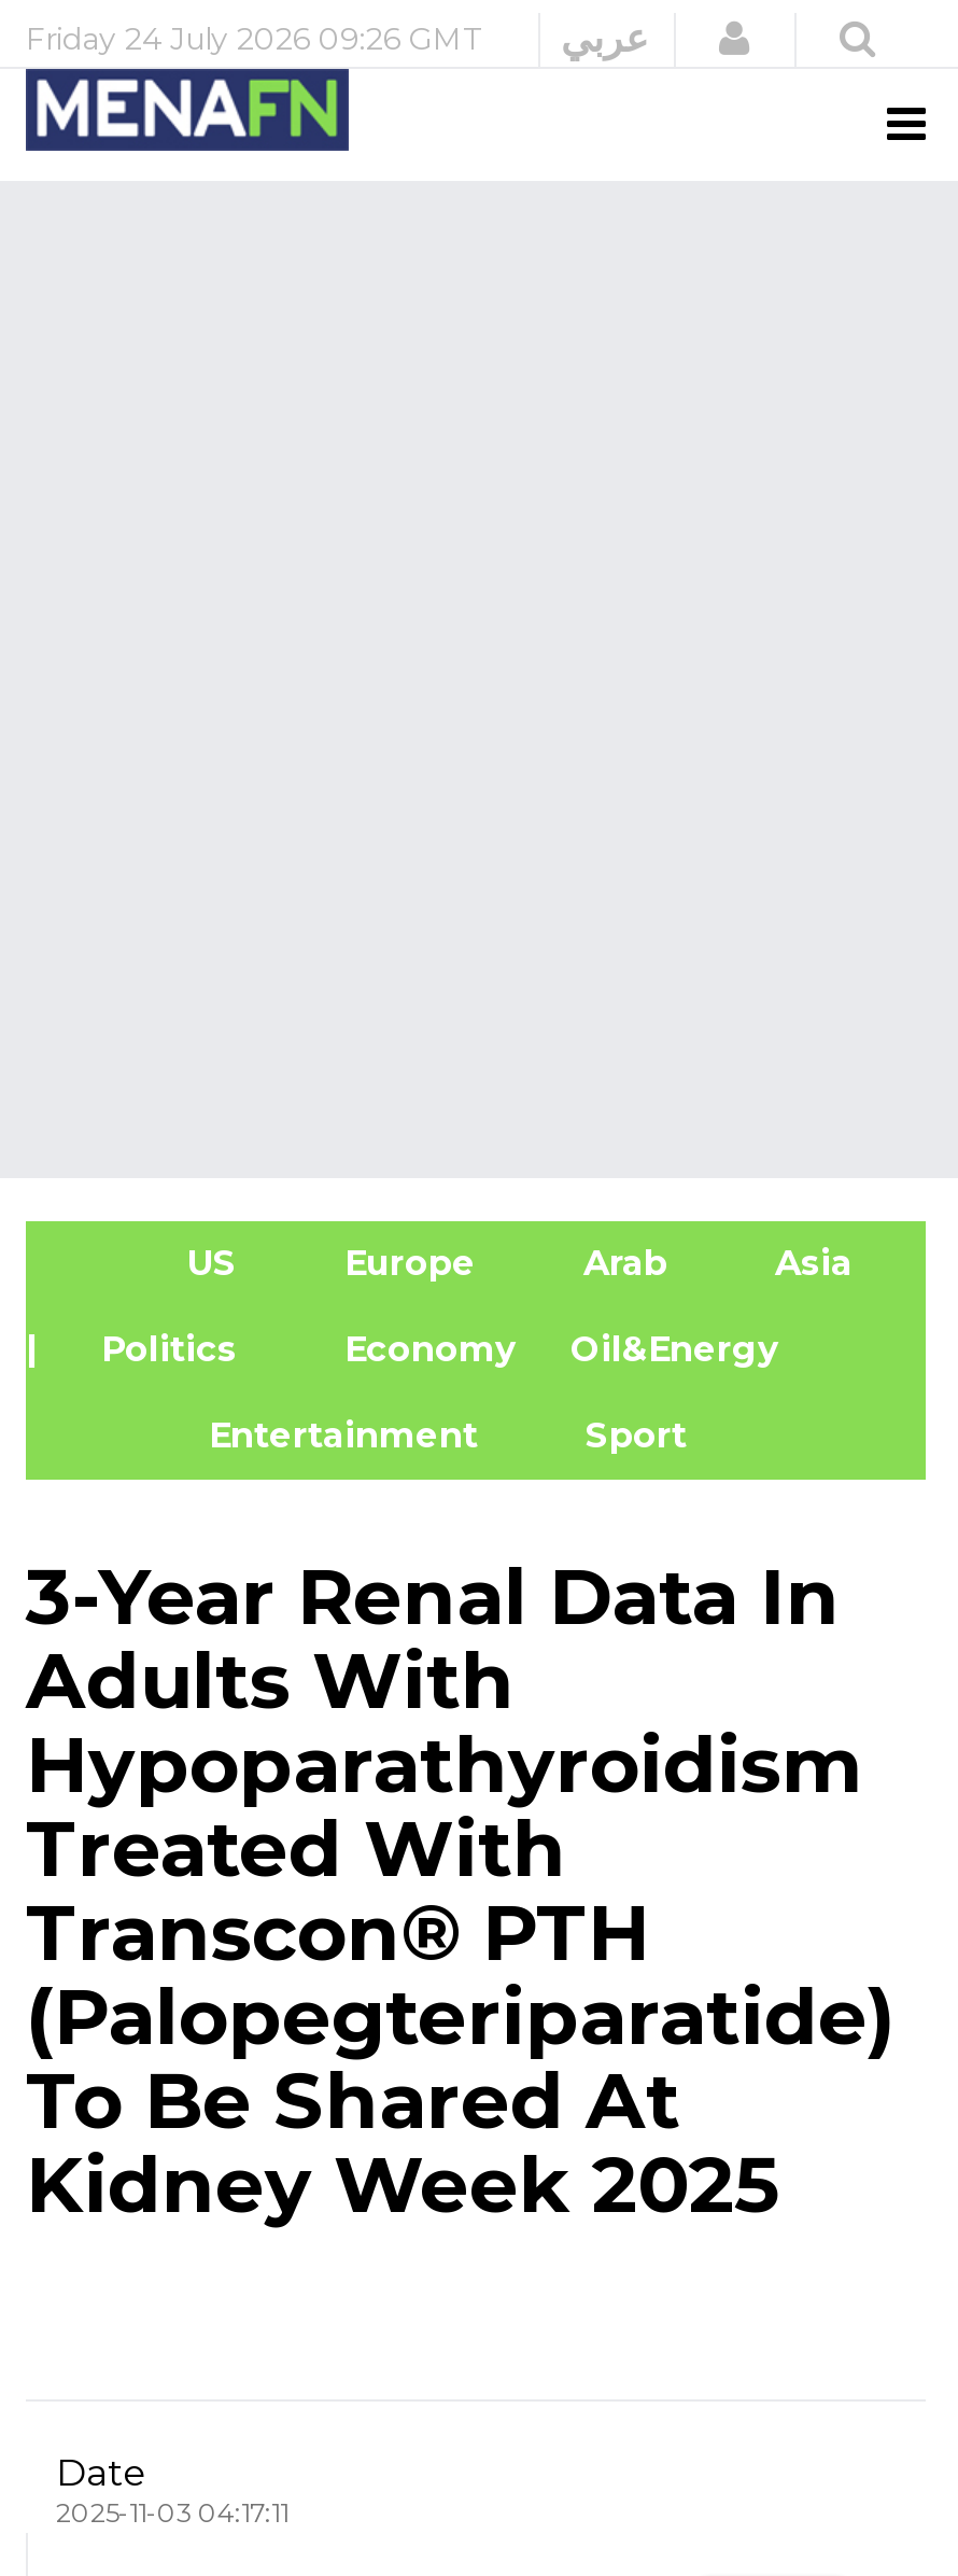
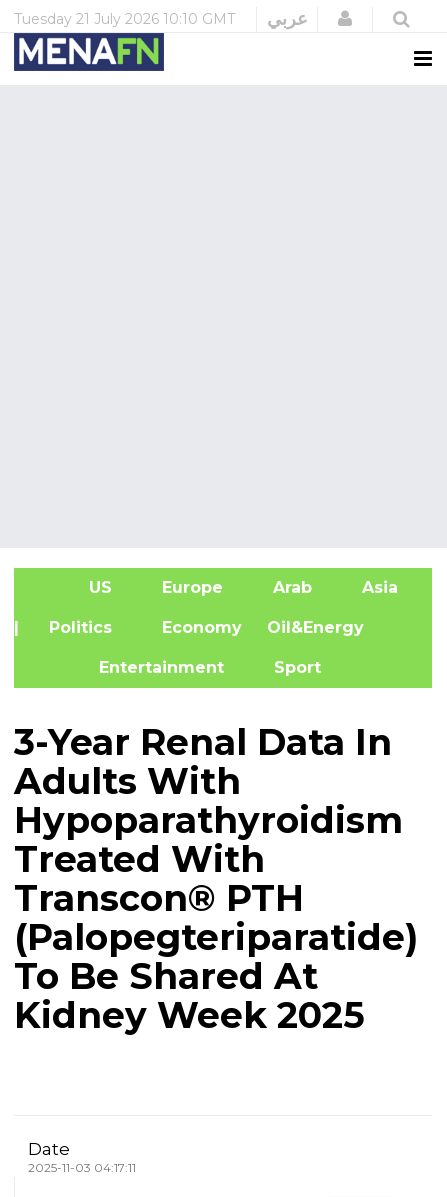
- Friday 24 July 2026 09:26 GMT
+ Tuesday 21 July 2026 10:10 GMT
